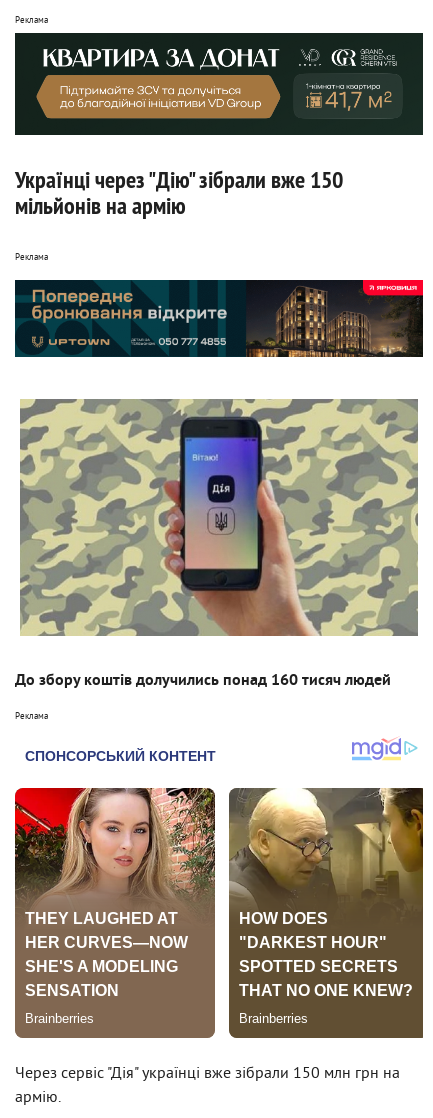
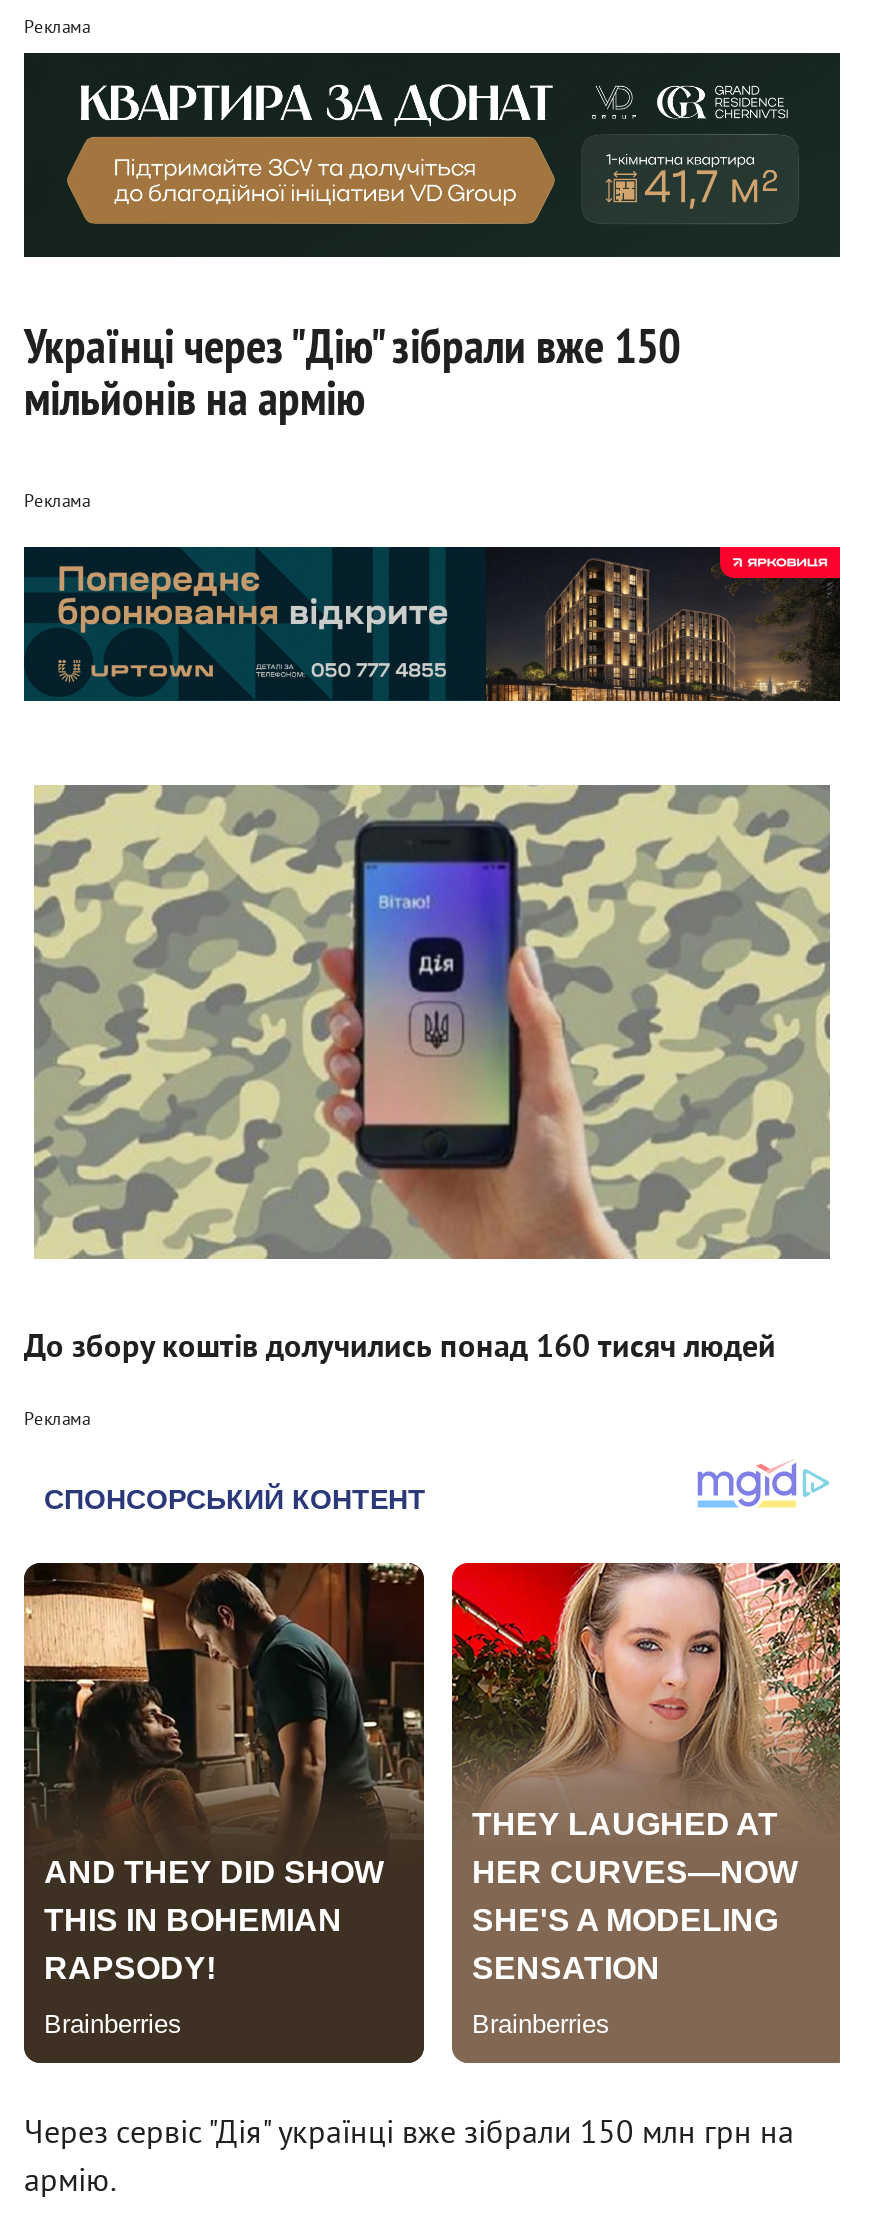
- [image]
+ [image]

- [image]
+ [image]
